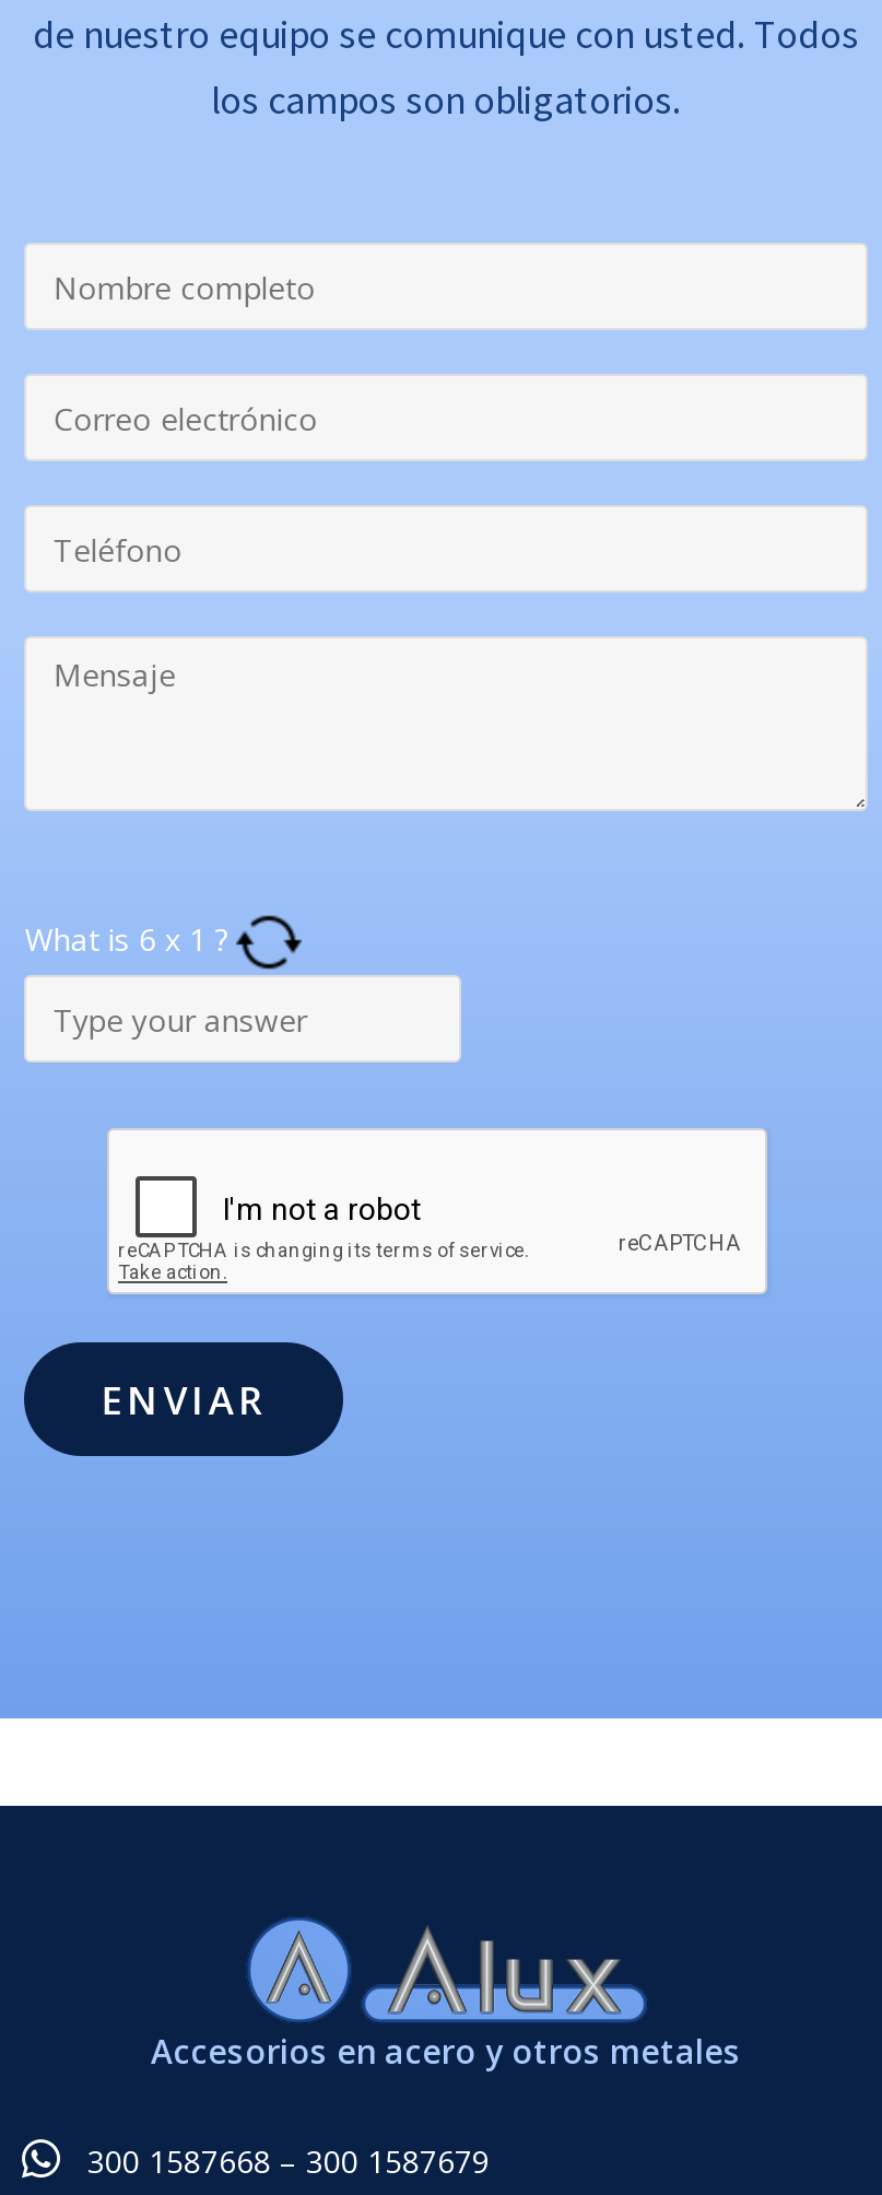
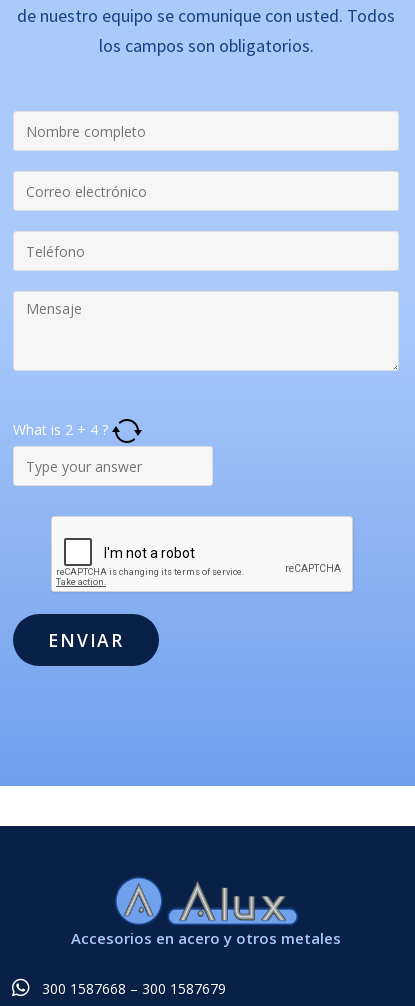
- What is 6 x 1?
+ What is 2 + 4?
